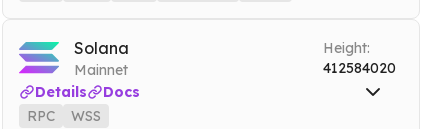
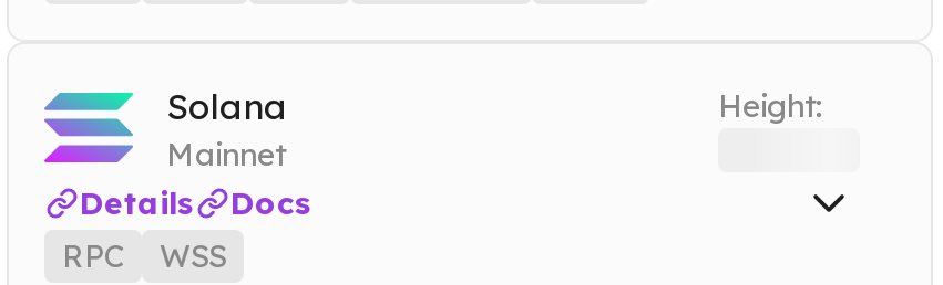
- 412584020
